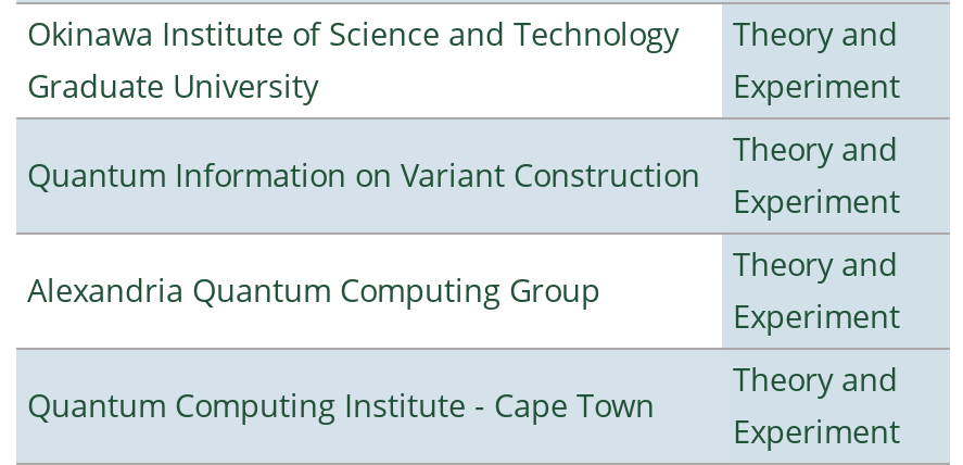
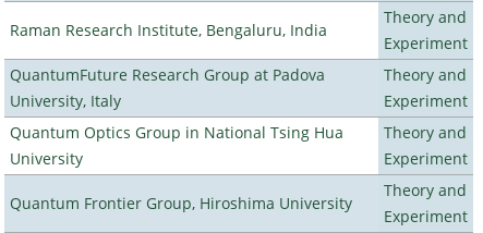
- Okinawa Institute of Science and Technology
- Graduate University
+ Raman Research Institute, Bengaluru, India

- Quantum Information on Variant Construction
+ QuantumFuture Research Group at Padova
+ University, Italy

- Alexandria Quantum Computing Group
+ Quantum Optics Group in National Tsing Hua
+ University

- Quantum Computing Institute - Cape Town
+ Quantum Frontier Group, Hiroshima University
